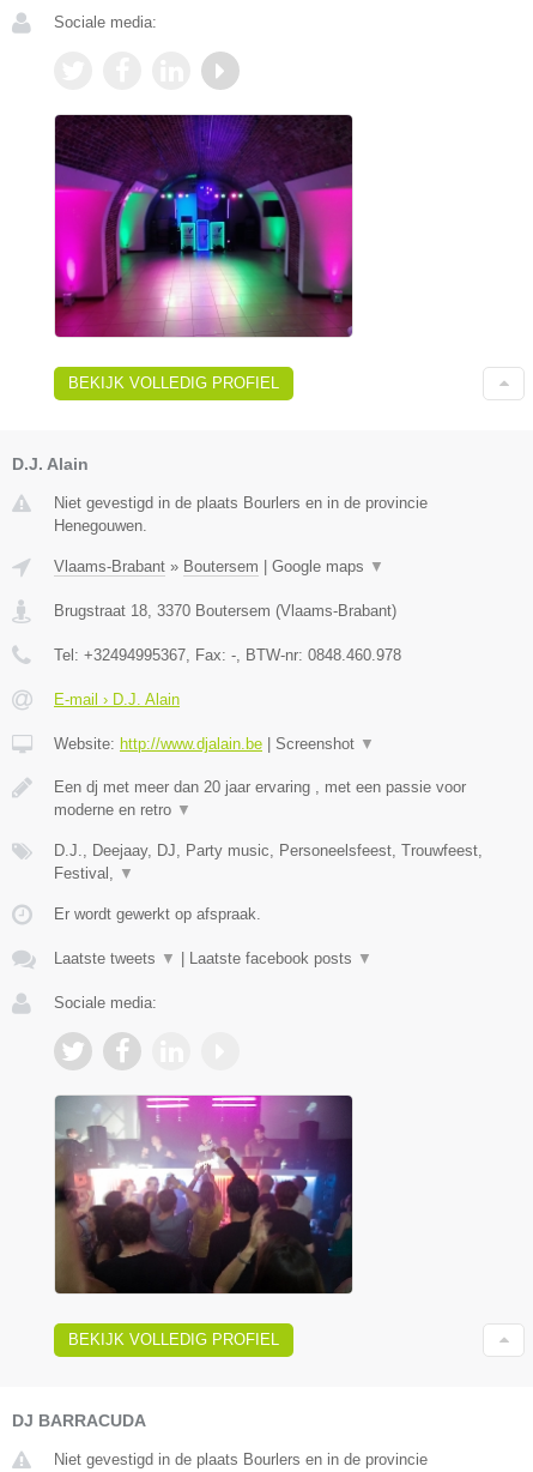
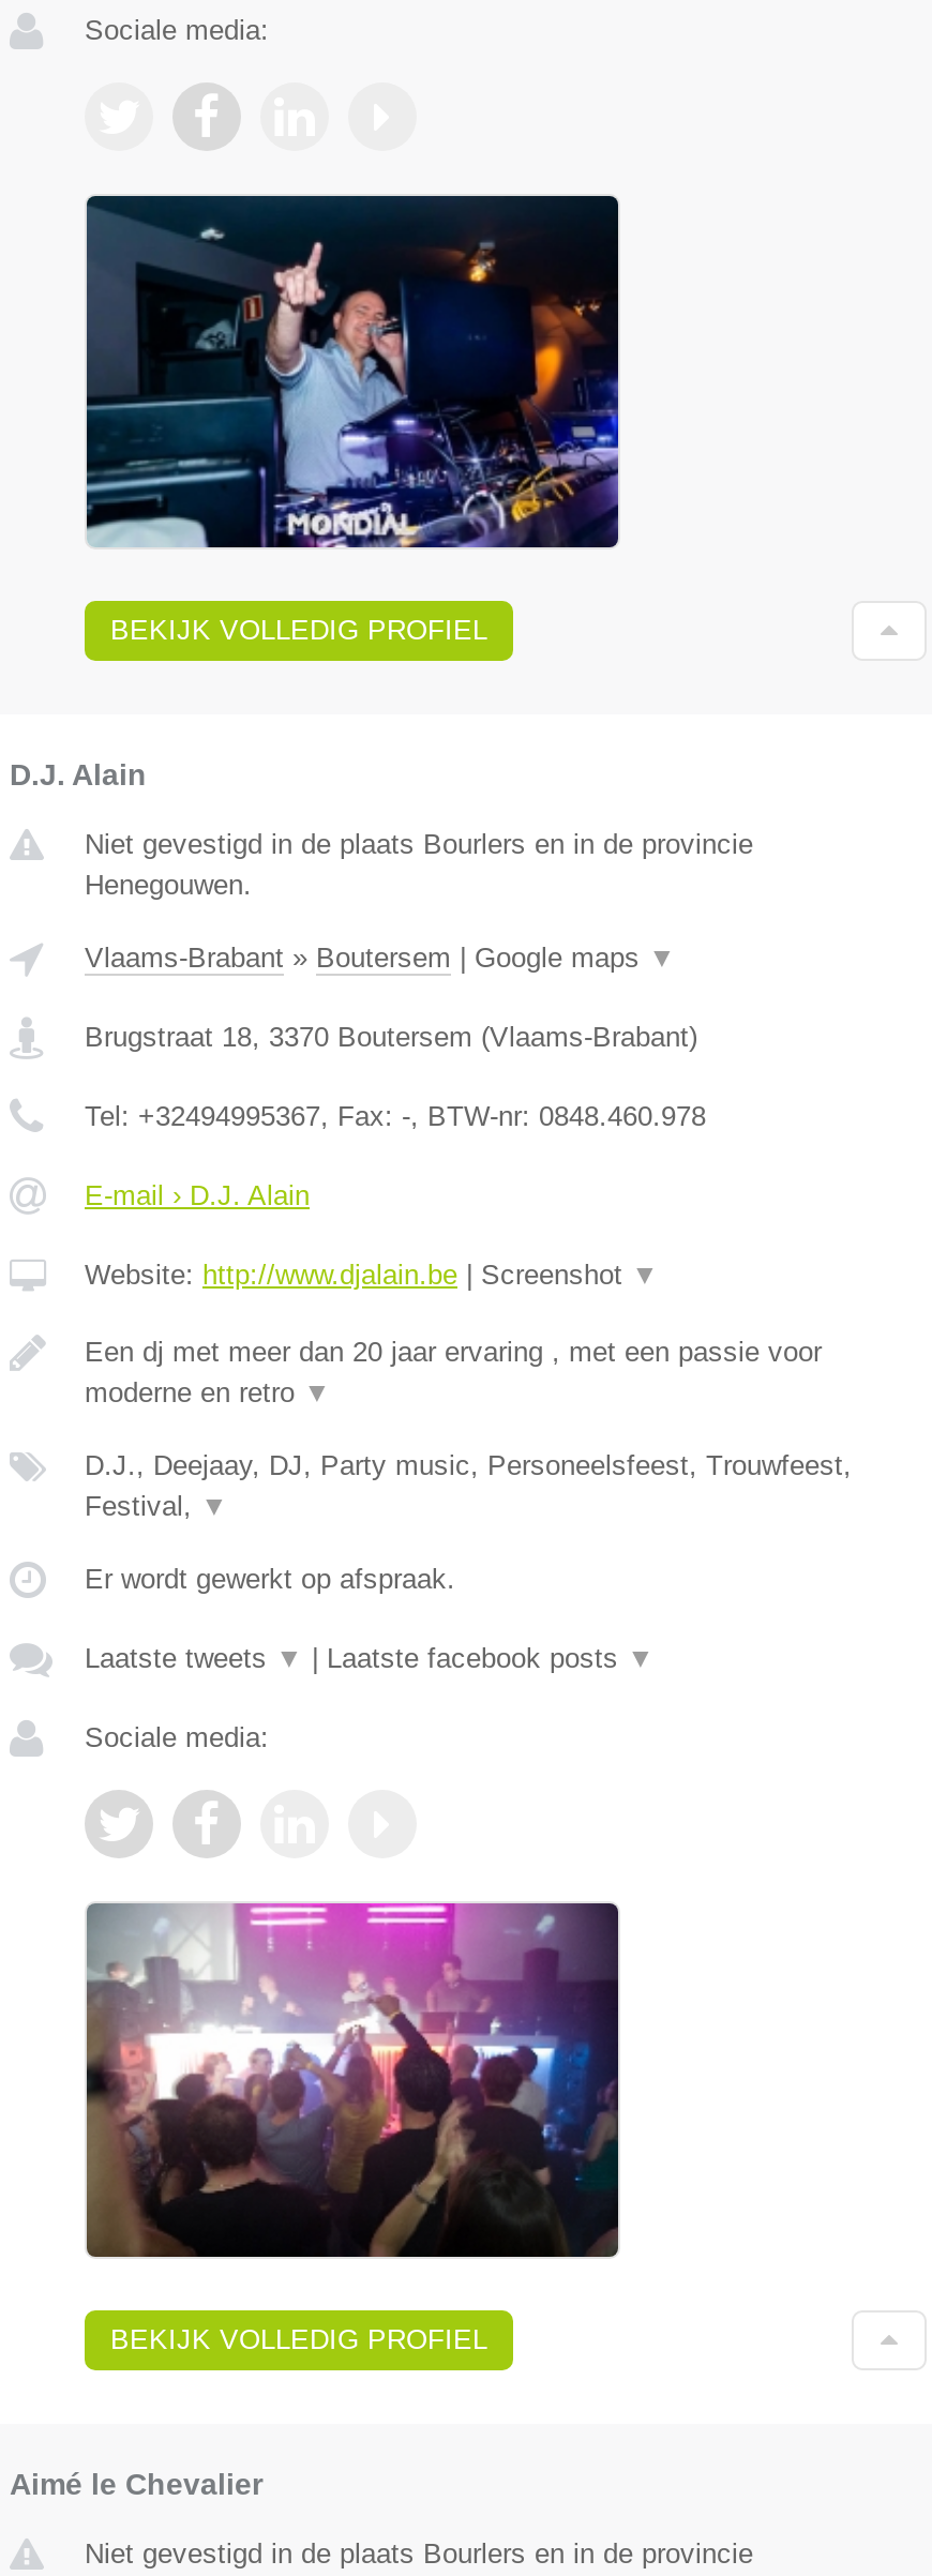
- [image]
+ [image]

- DJ BARRACUDA
+ Aimé le Chevalier
